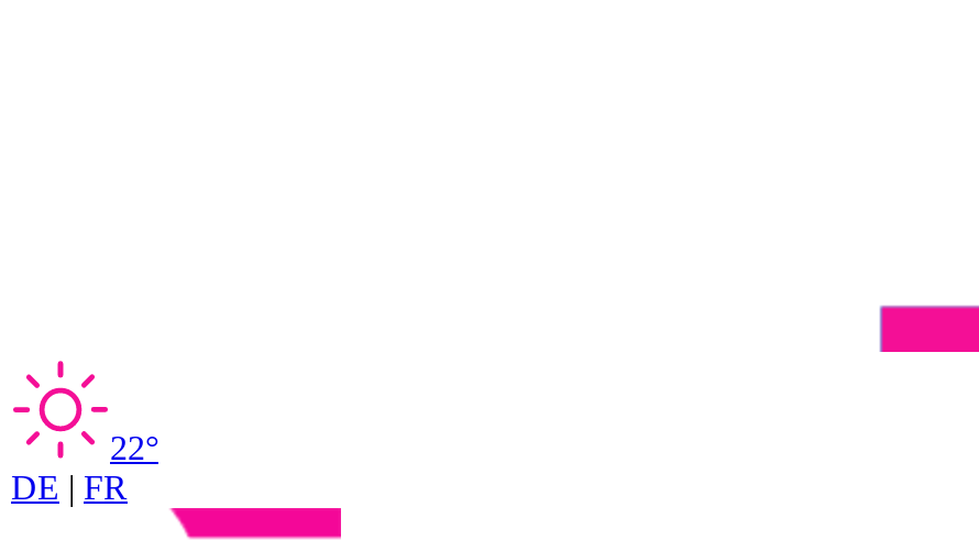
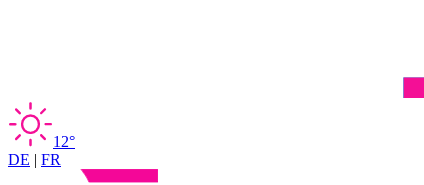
- 22°
+ 12°
